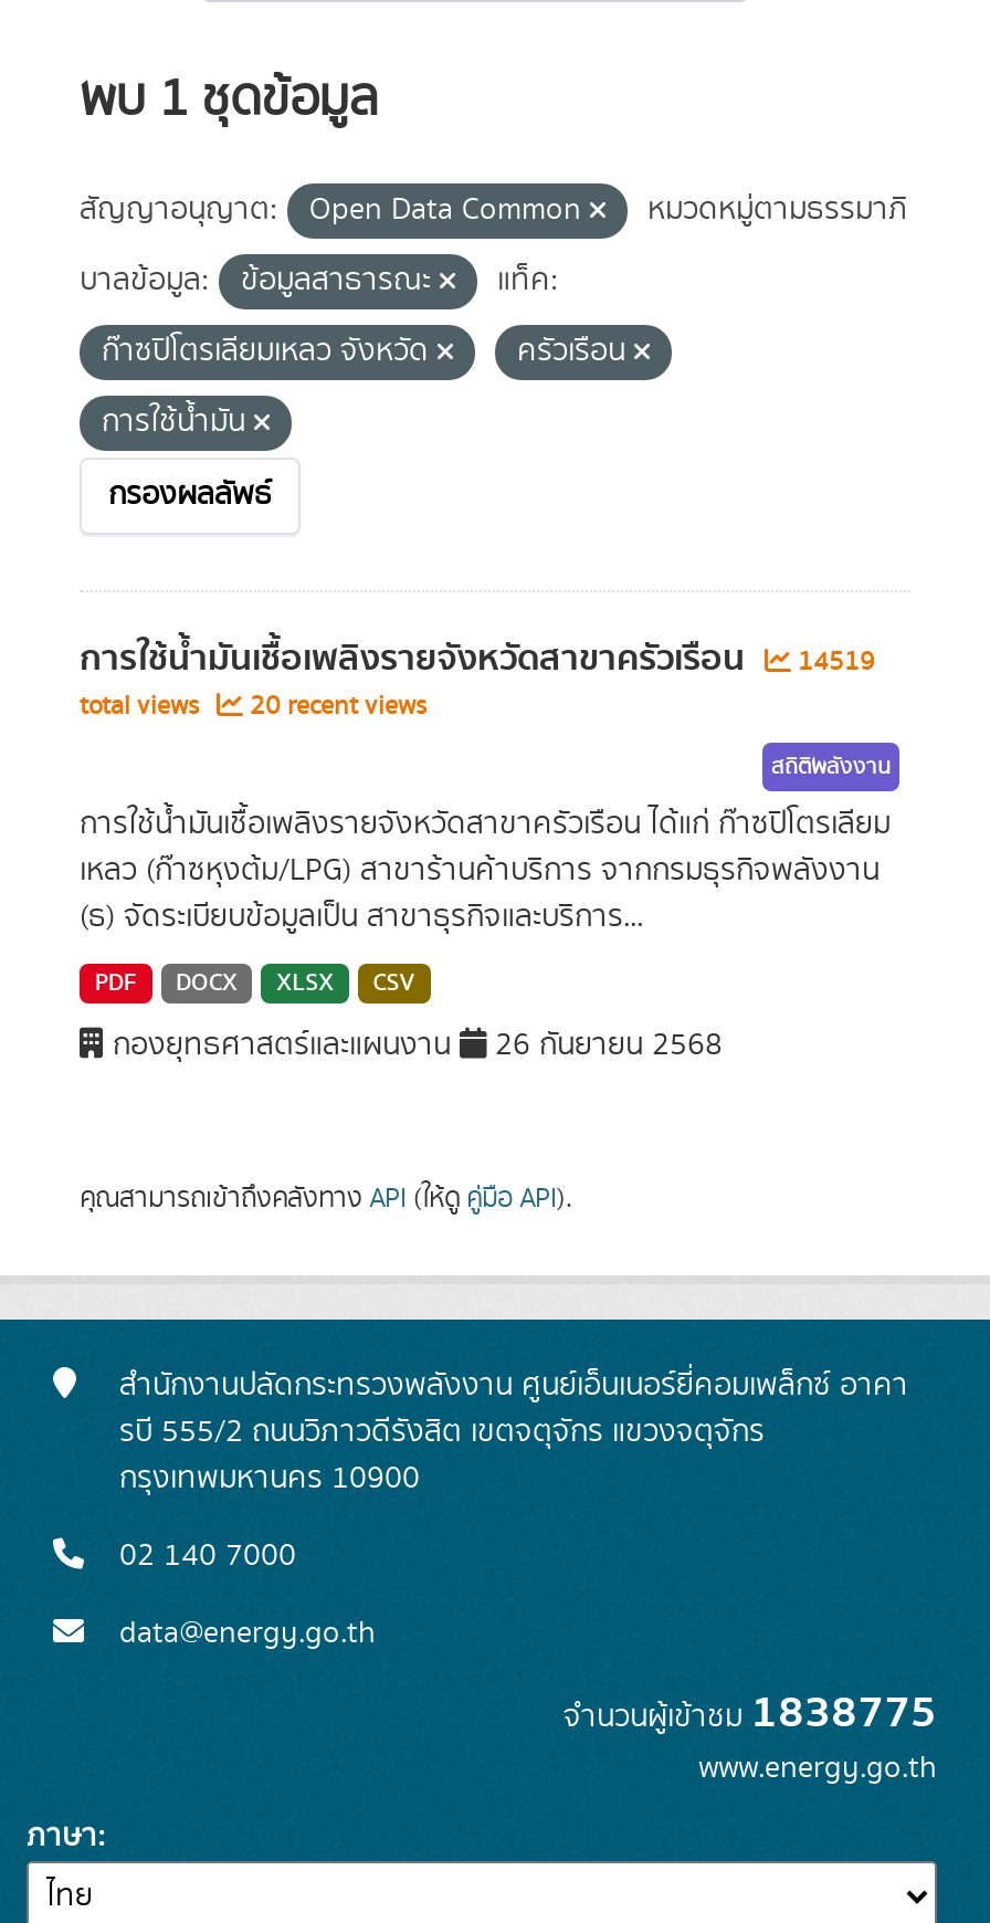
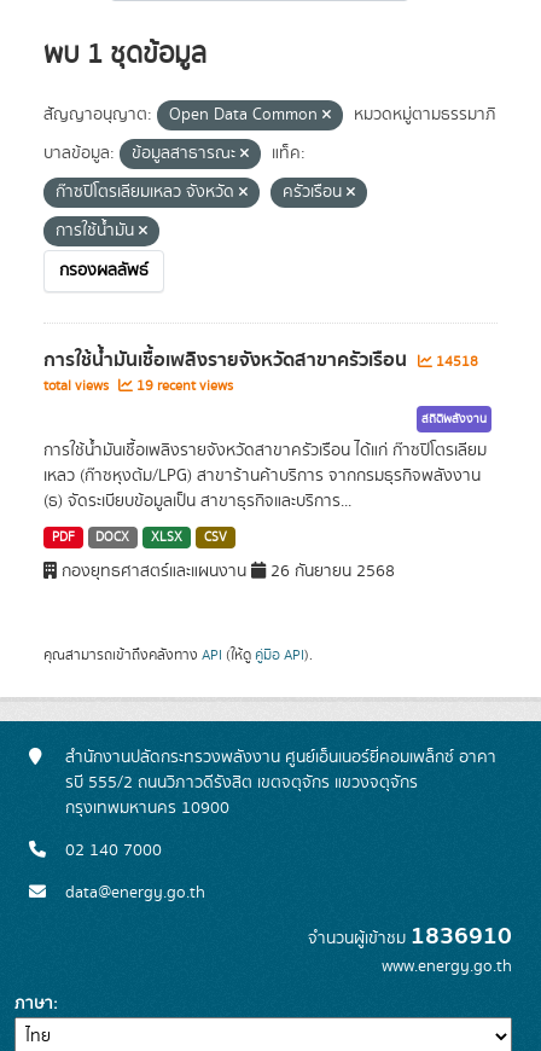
- การใช้น้ำมันเชื้อเพลิงรายจังหวัดสาขาครัวเรือน 14519
+ การใช้น้ำมันเชื้อเพลิงรายจังหวัดสาขาครัวเรือน 14518

- total views 20 recent views
+ total views 19 recent views

- จำนวนผู้เข้าชม1838775
+ จำนวนผู้เข้าชม1836910
